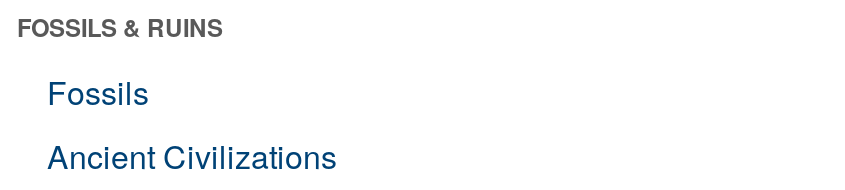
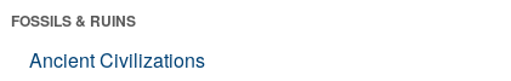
- Fossils
